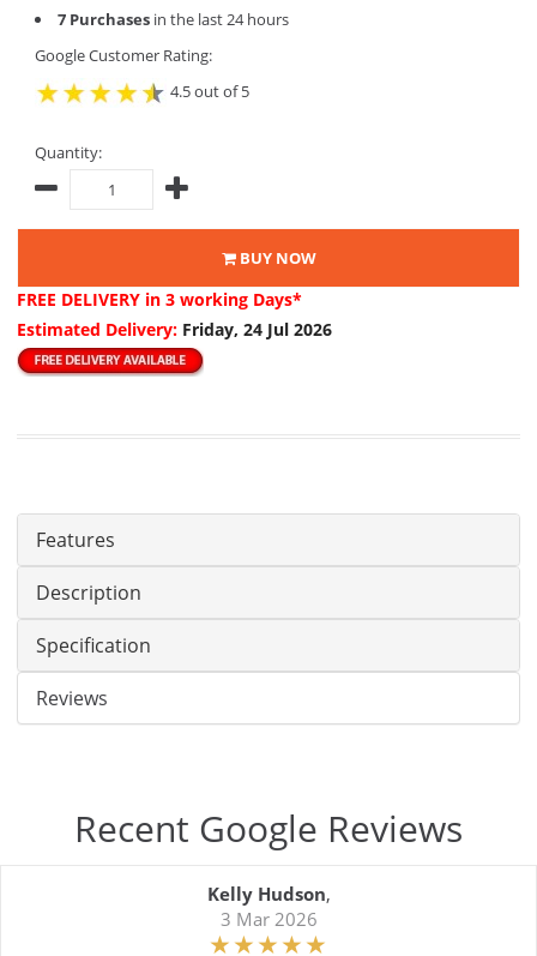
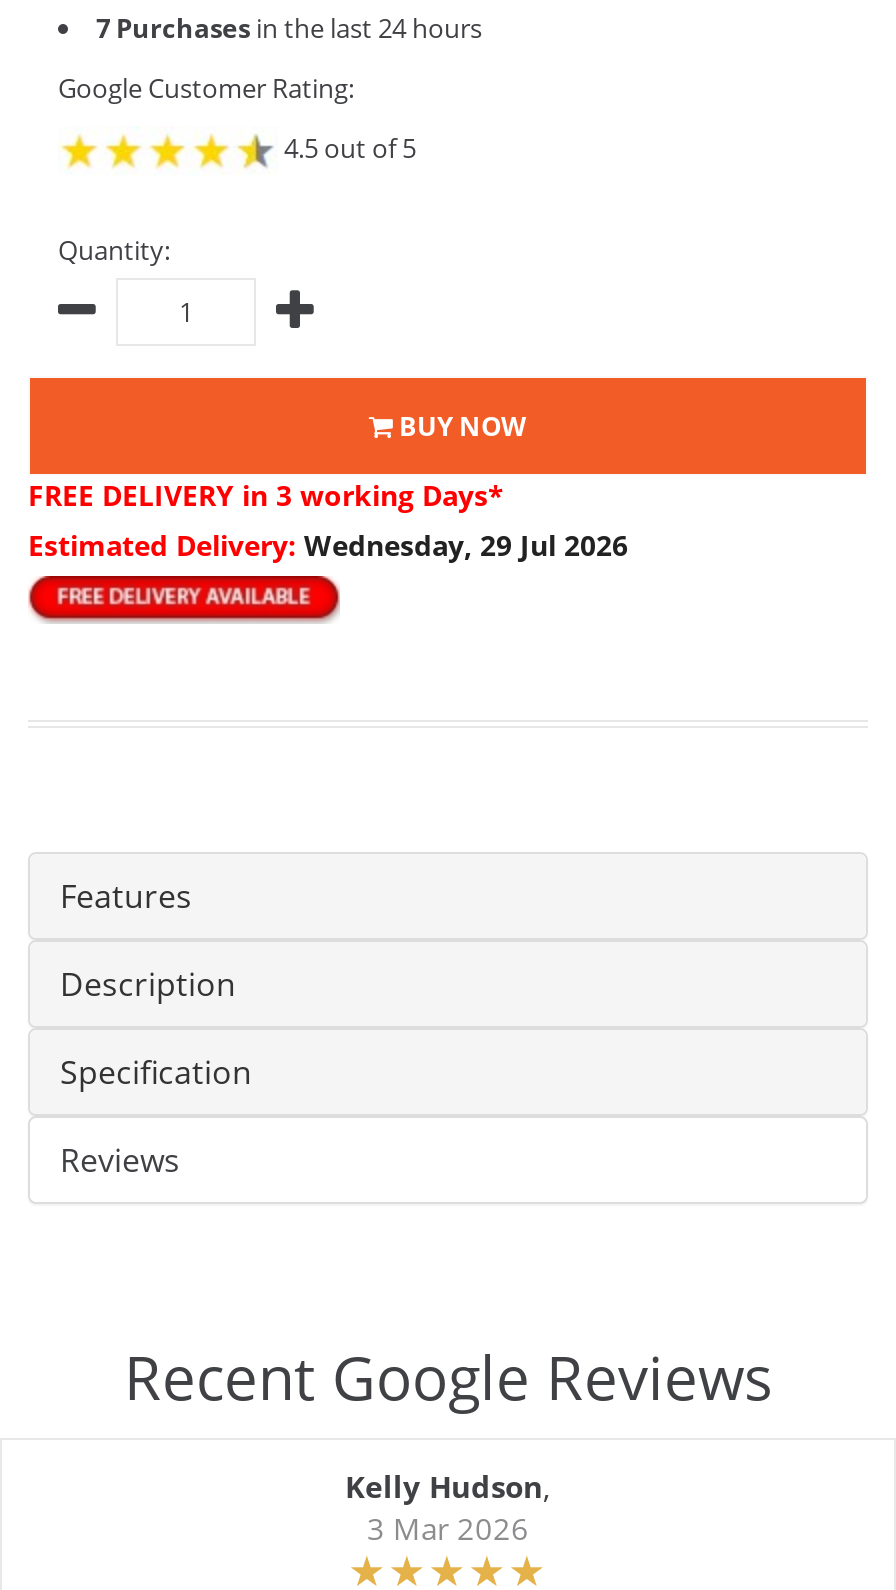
- Estimated Delivery: Friday, 24 Jul 2026
+ Estimated Delivery: Wednesday, 29 Jul 2026
